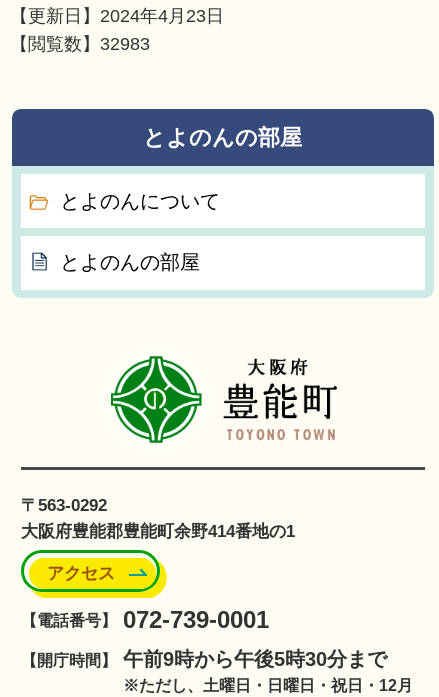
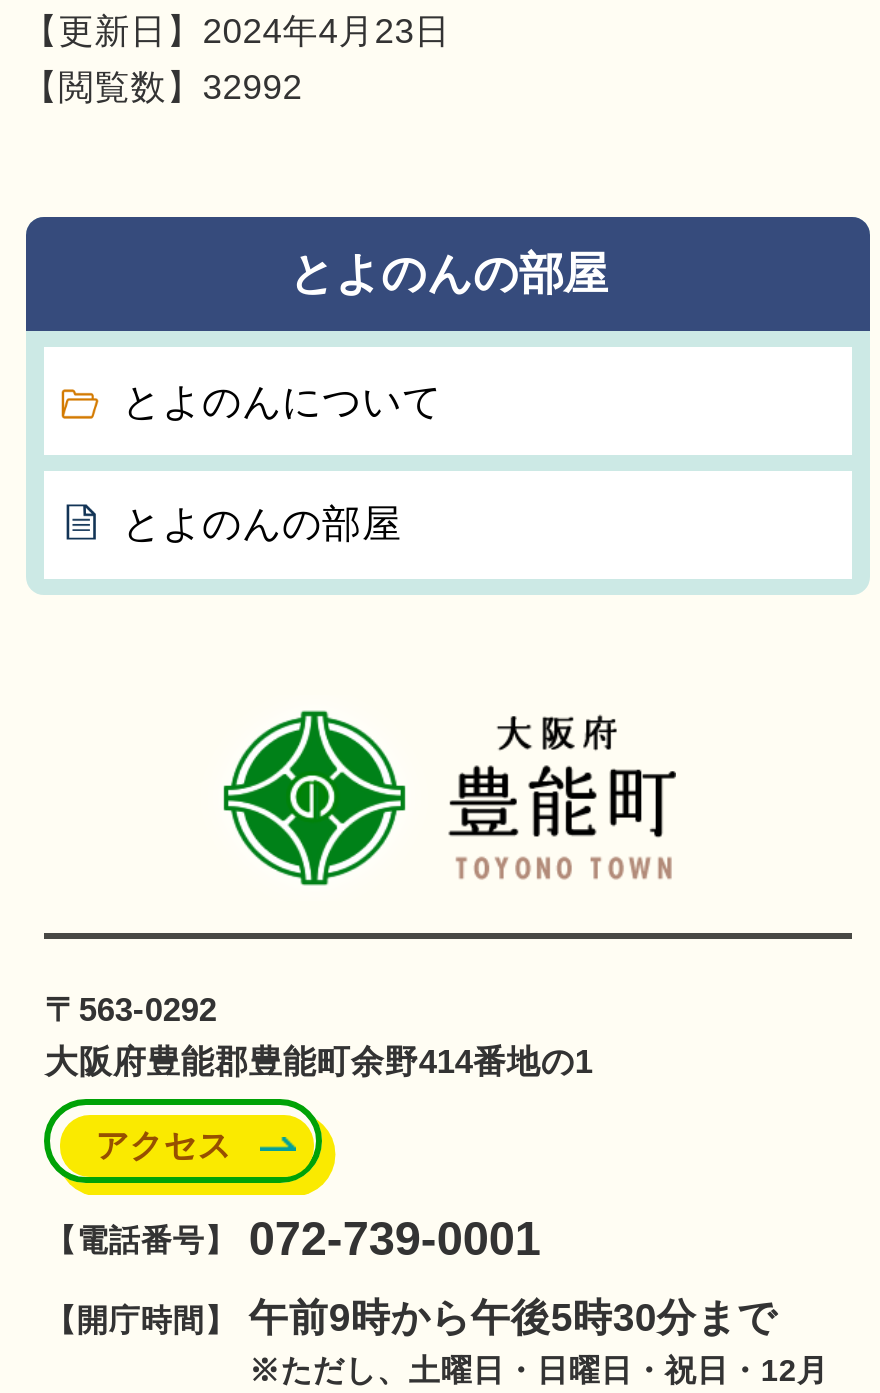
- 【閲覧数】32983
+ 【閲覧数】32992
